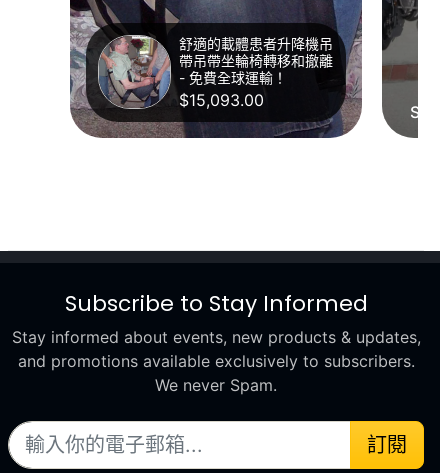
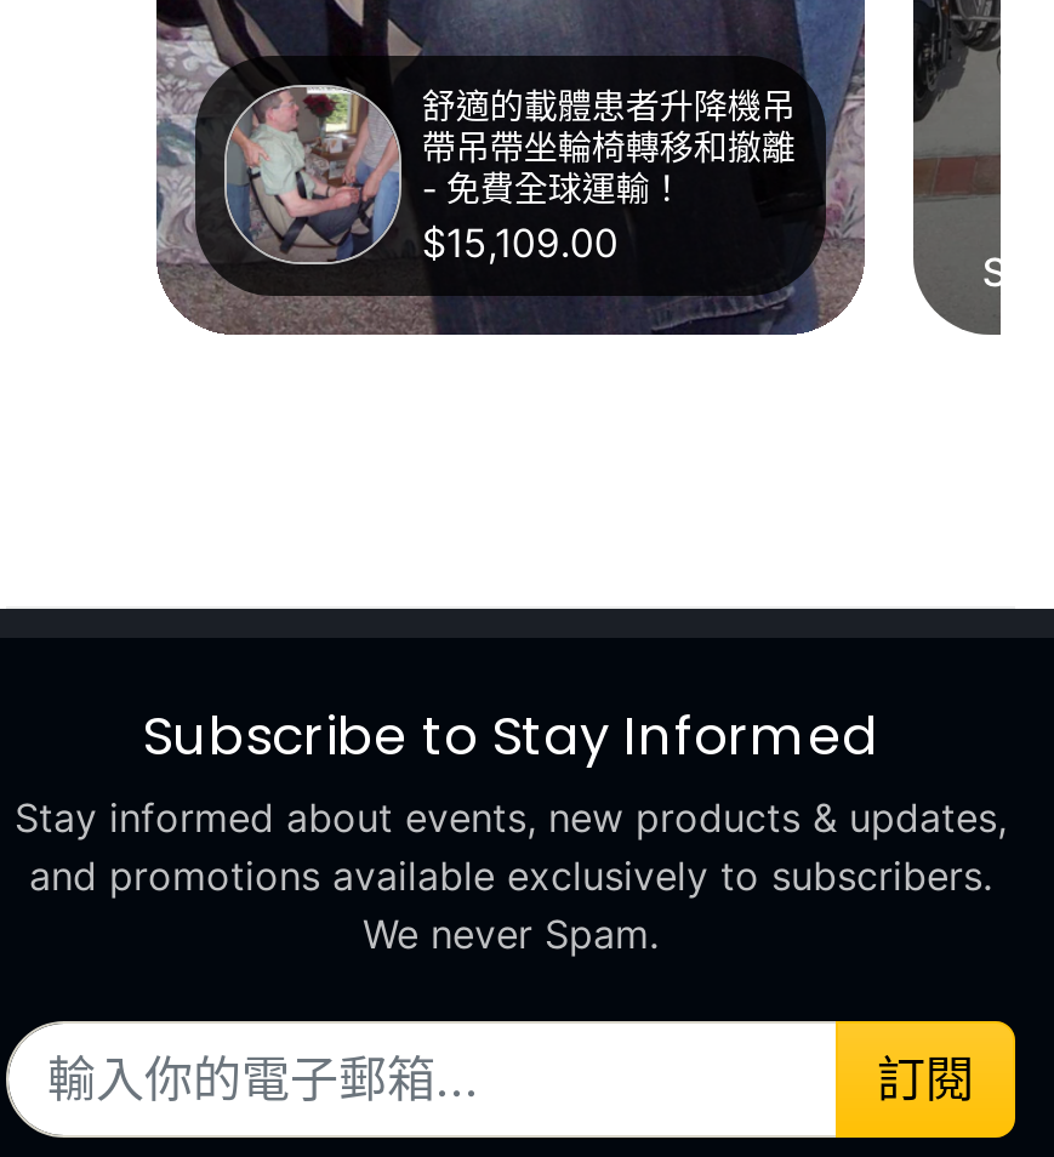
- $15,093.00
+ $15,109.00
